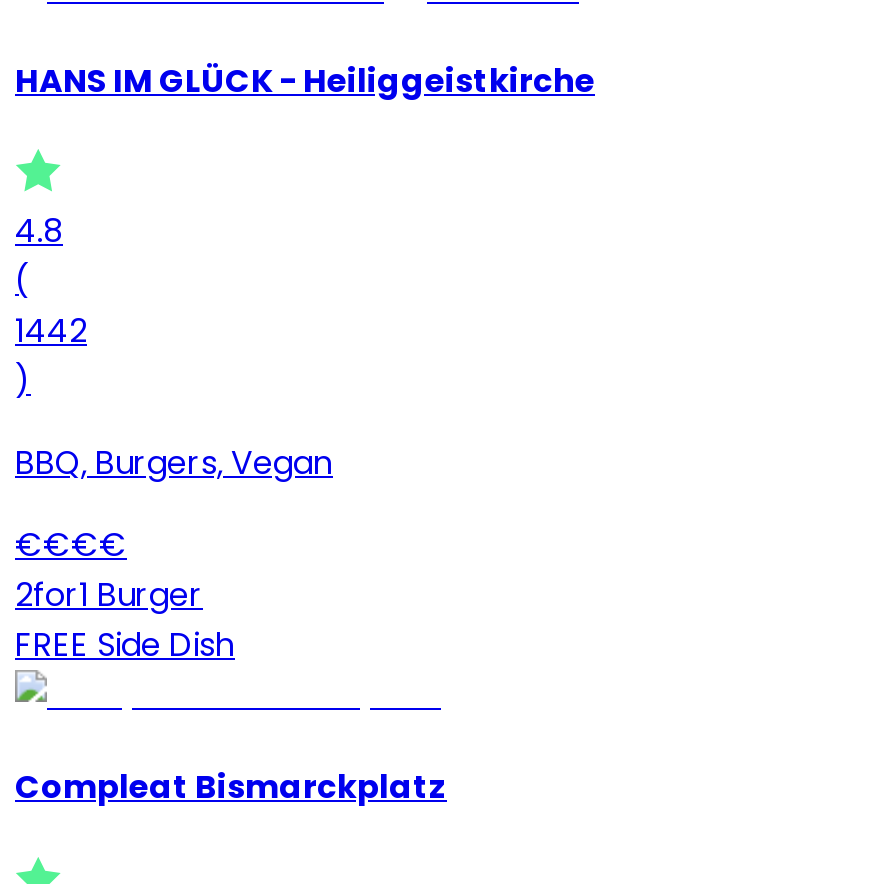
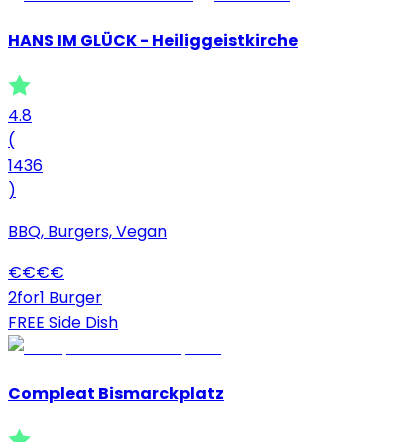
- 1442
+ 1436
